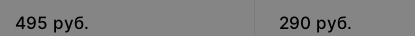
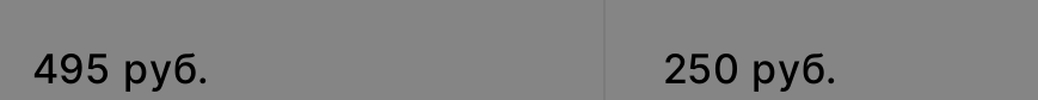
- 290 руб.
+ 250 руб.
